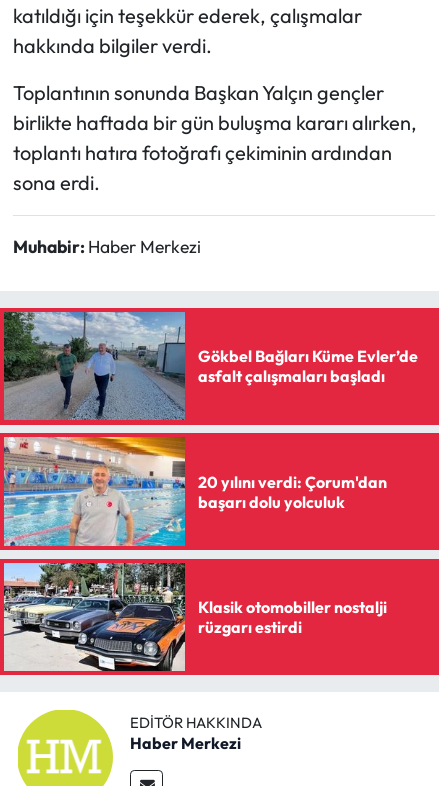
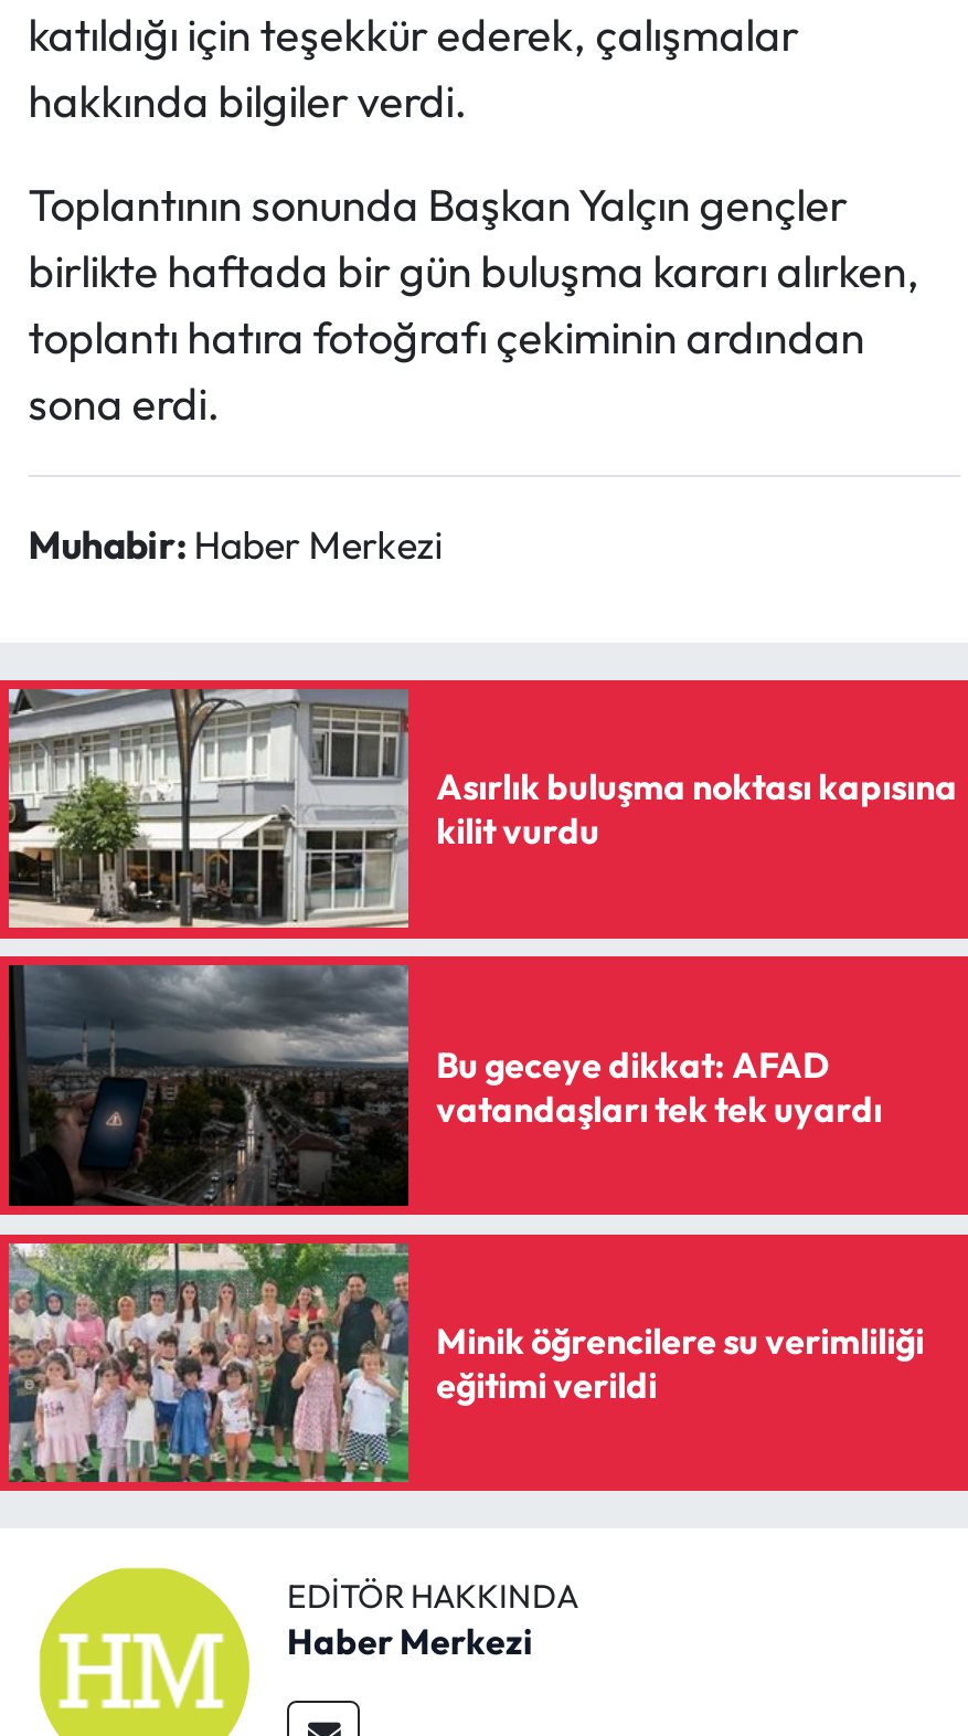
- [image]
- Gökbel Bağları Küme Evler’de
- asfalt çalışmaları başladı
+ [image]
+ Asırlık buluşma noktası kapısına
+ kilit vurdu

- [image]
- 20 yılını verdi: Çorum'dan
- başarı dolu yolculuk
+ [image]
+ Bu geceye dikkat: AFAD
+ vatandaşları tek tek uyardı

- [image]
- Klasik otomobiller nostalji
- rüzgarı estirdi
+ [image]
+ Minik öğrencilere su verimliliği
+ eğitimi verildi
